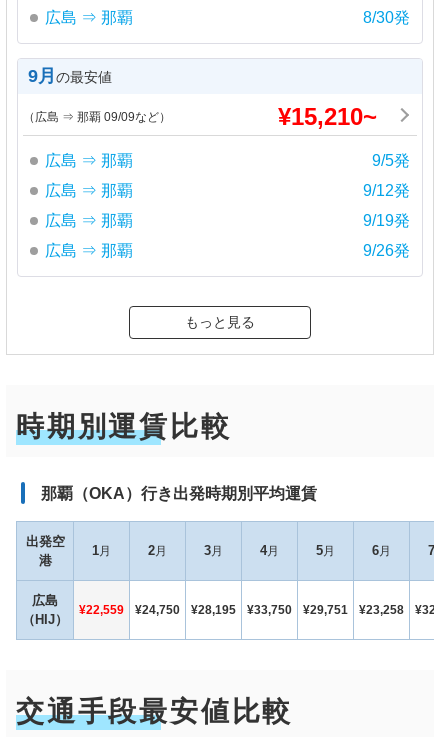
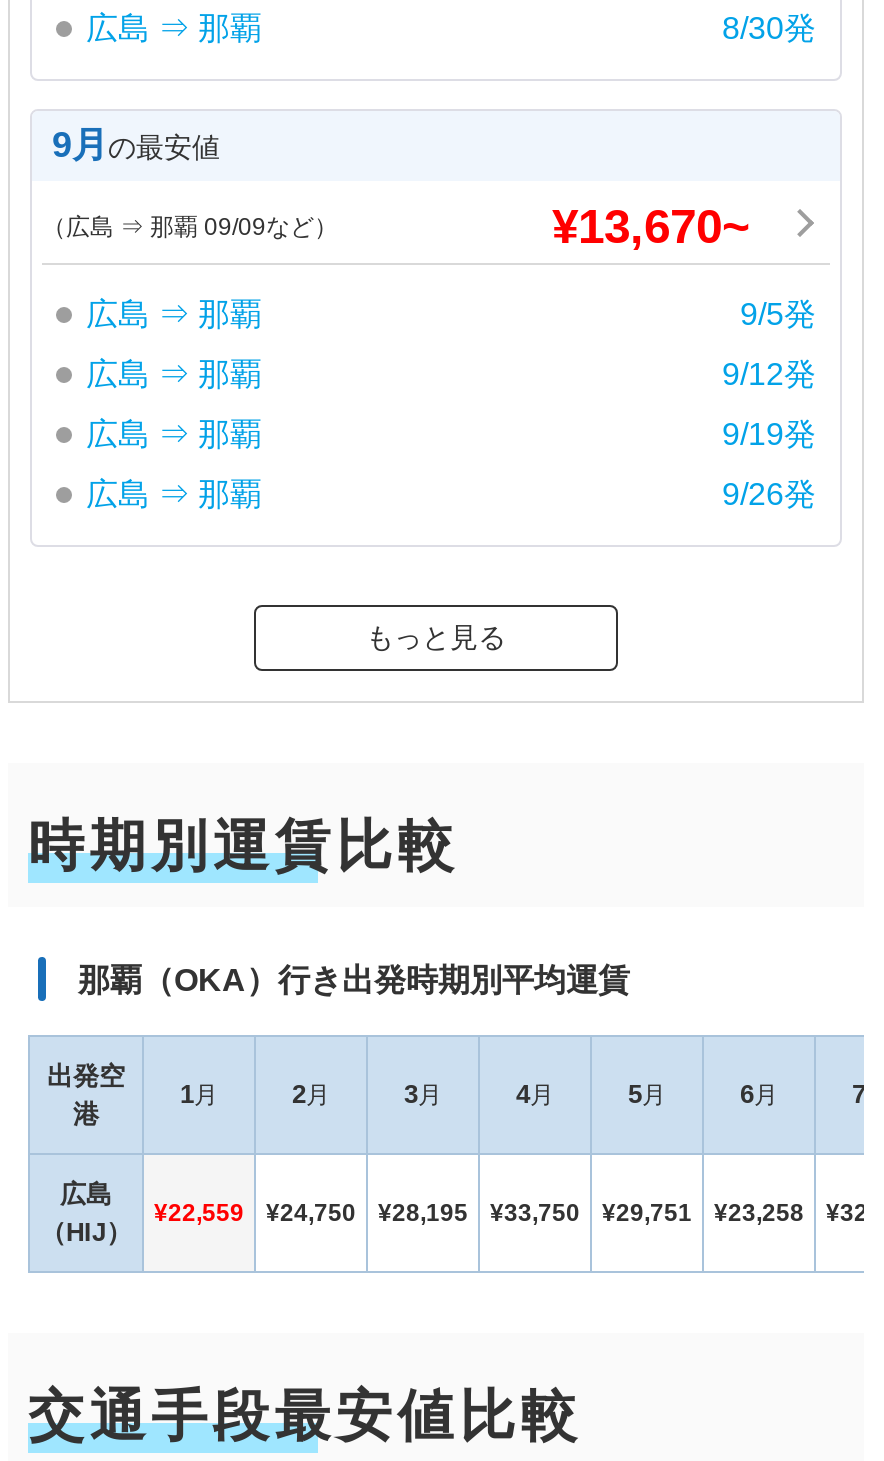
- ¥15,210~
+ ¥13,670~
